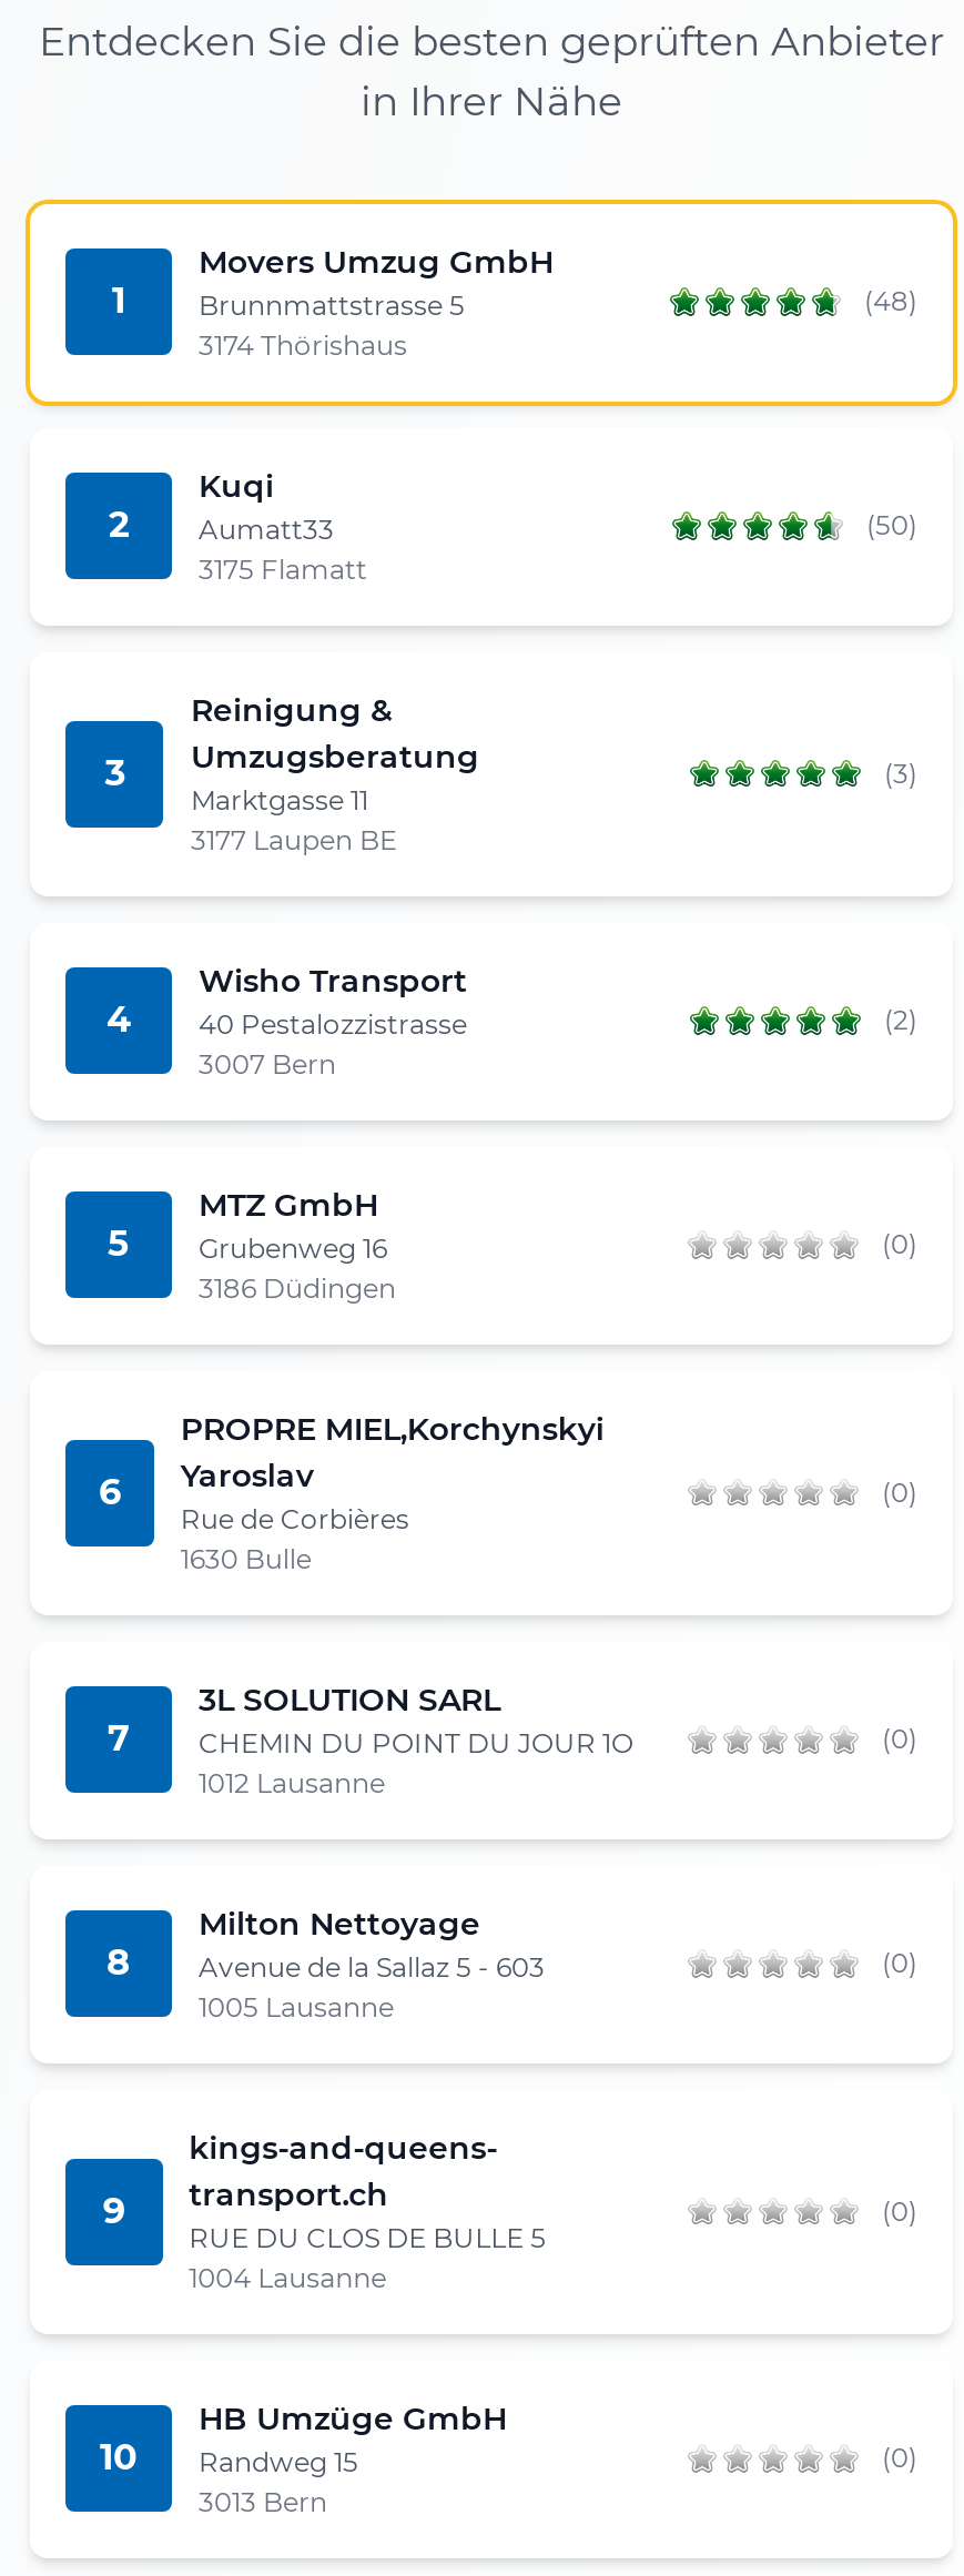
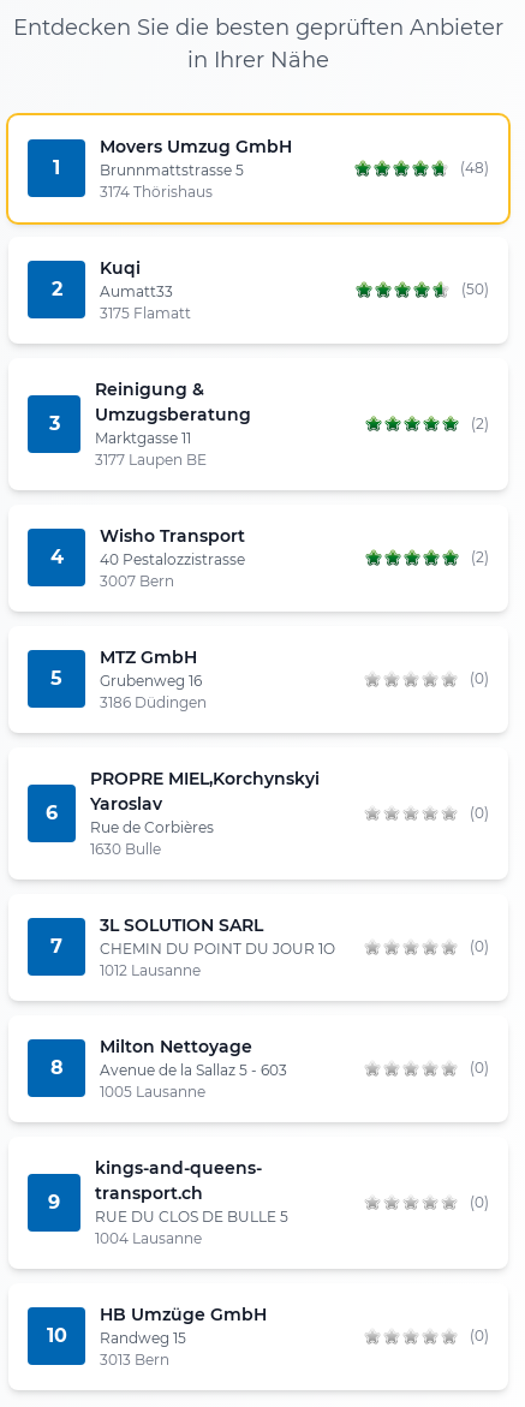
- (3)
+ (2)
